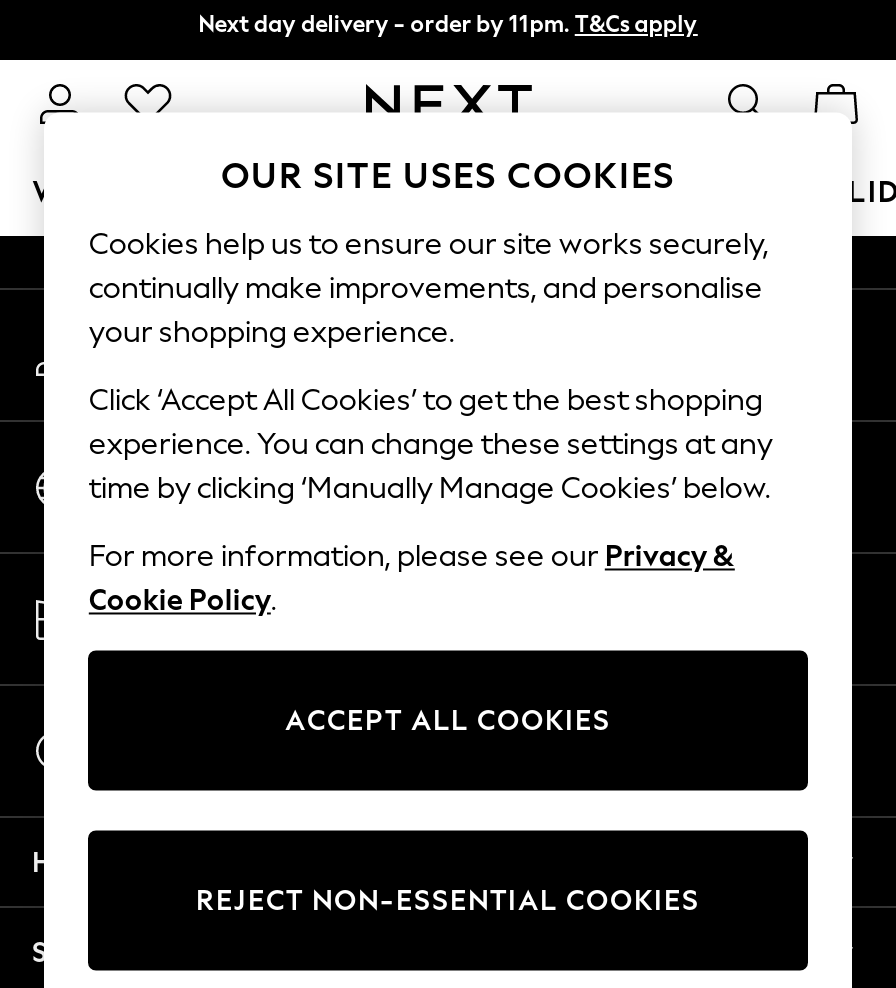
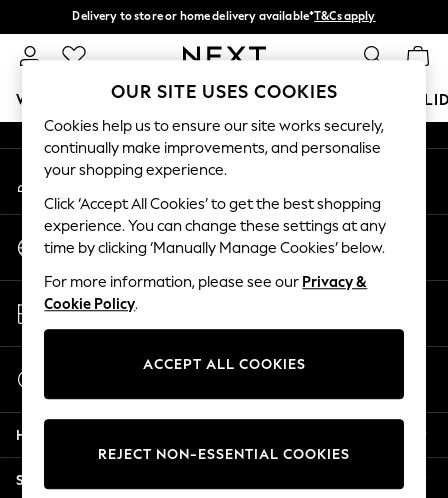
- Next day delivery - order by 11pm. T&Cs apply
+ Delivery to store or home delivery available* T&Cs apply
